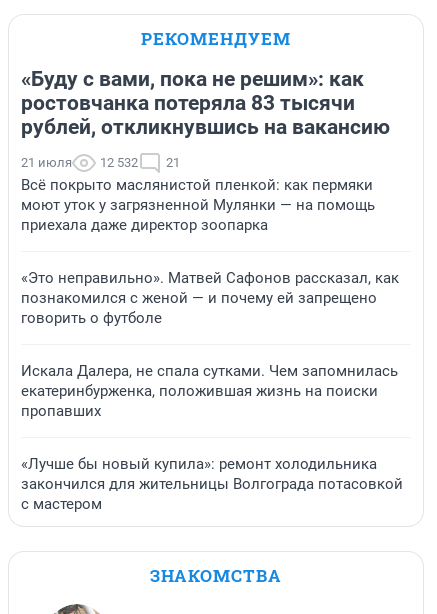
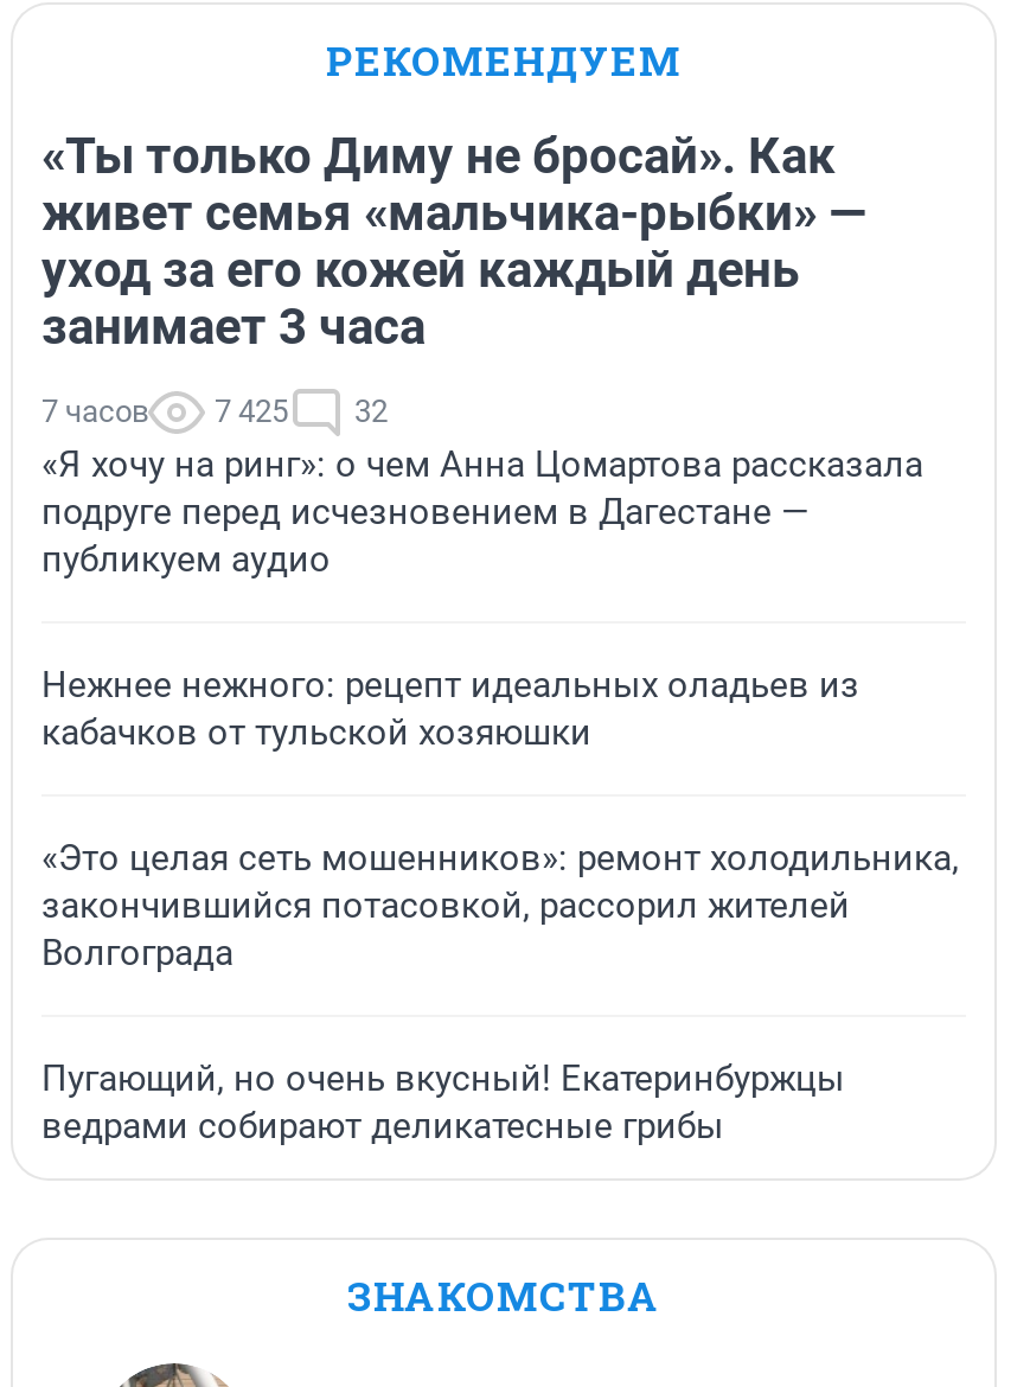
- «Буду с вами, пока не решим»: как
- ростовчанка потеряла 83 тысячи
- рублей, откликнувшись на вакансию
+ «Ты только Диму не бросай». Как
+ живет семья «мальчика-рыбки» —
+ уход за его кожей каждый день
+ занимает 3 часа

- 21 июля
- 12 532
- 21
- Всё покрыто маслянистой пленкой: как пермяки
- моют уток у загрязненной Мулянки — на помощь
- приехала даже директор зоопарка
+ 7 часов
+ 7 425
+ 32
+ «Я хочу на ринг»: о чем Анна Цомартова рассказала
+ подруге перед исчезновением в Дагестане —
+ публикуем аудио

- «Это неправильно». Матвей Сафонов рассказал, как
- познакомился с женой — и почему ей запрещено
- говорить о футболе
+ Нежнее нежного: рецепт идеальных оладьев из
+ кабачков от тульской хозяюшки

- Искала Далера, не спала сутками. Чем запомнилась
- екатеринбурженка, положившая жизнь на поиски
- пропавших
+ «Это целая сеть мошенников»: ремонт холодильника,
+ закончившийся потасовкой, рассорил жителей
+ Волгограда

- «Лучше бы новый купила»: ремонт холодильника
- закончился для жительницы Волгограда потасовкой
- с мастером
+ Пугающий, но очень вкусный! Екатеринбуржцы
+ ведрами собирают деликатесные грибы
